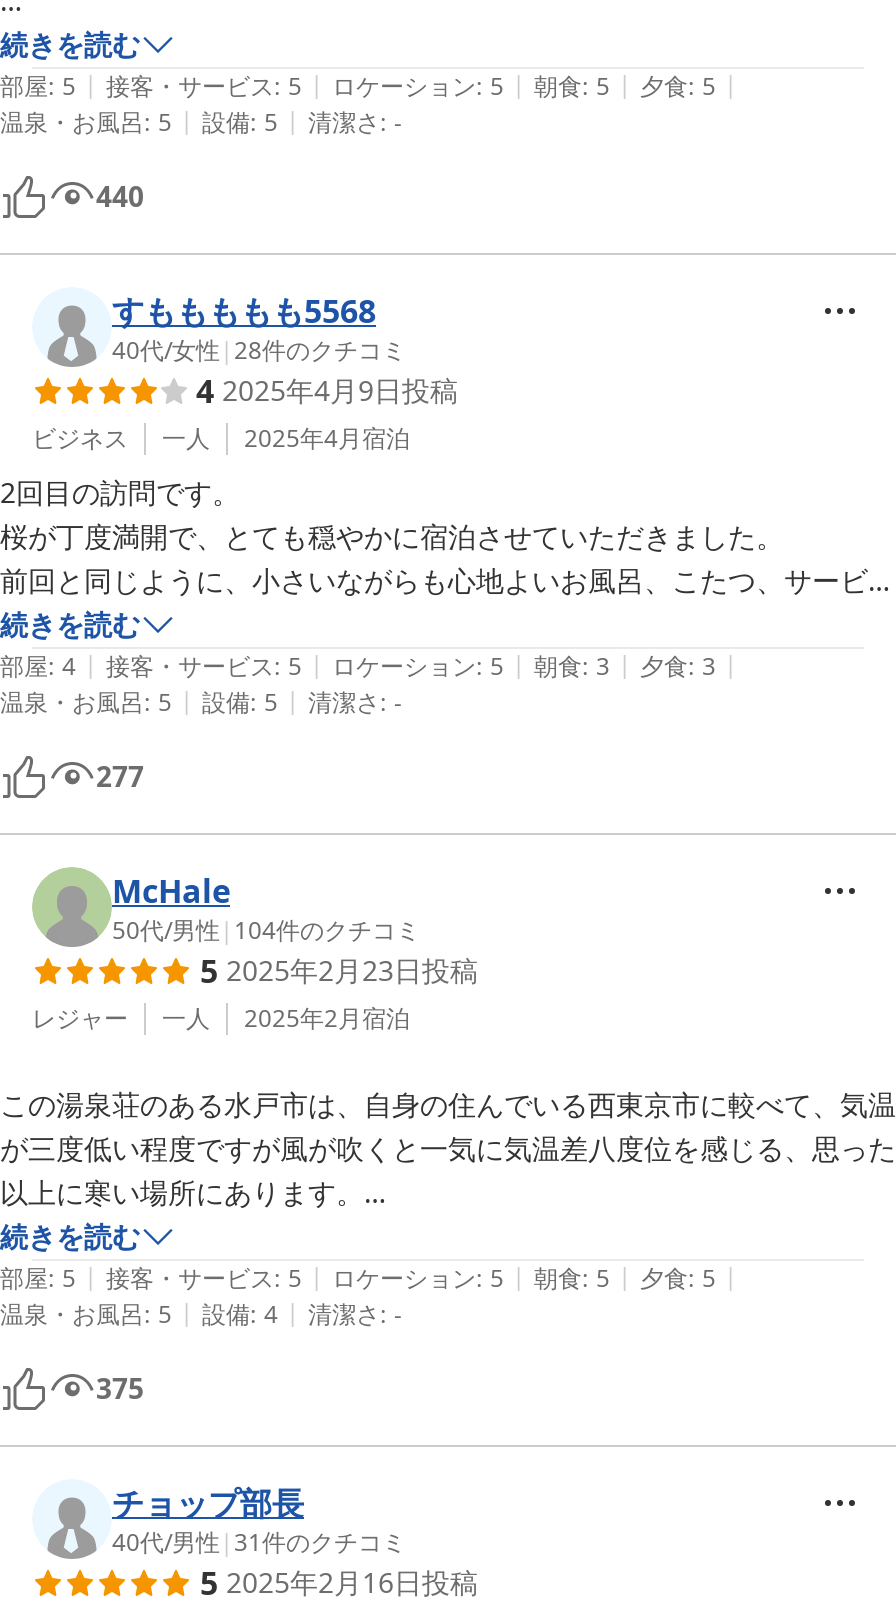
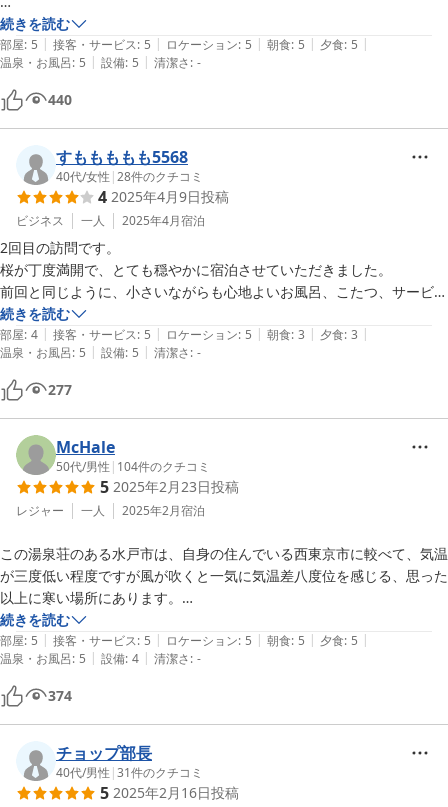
- 375
+ 374
